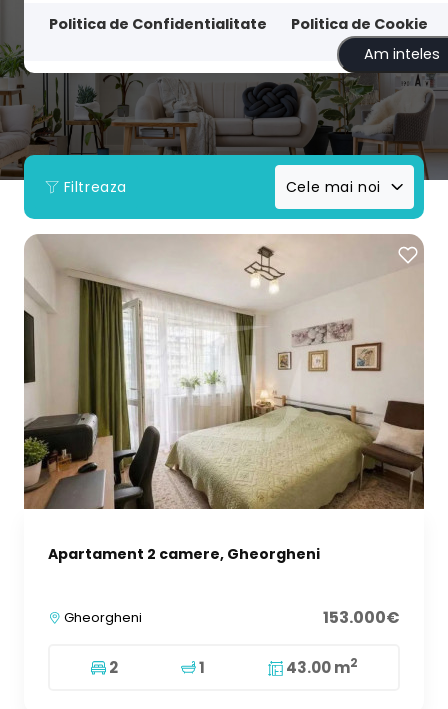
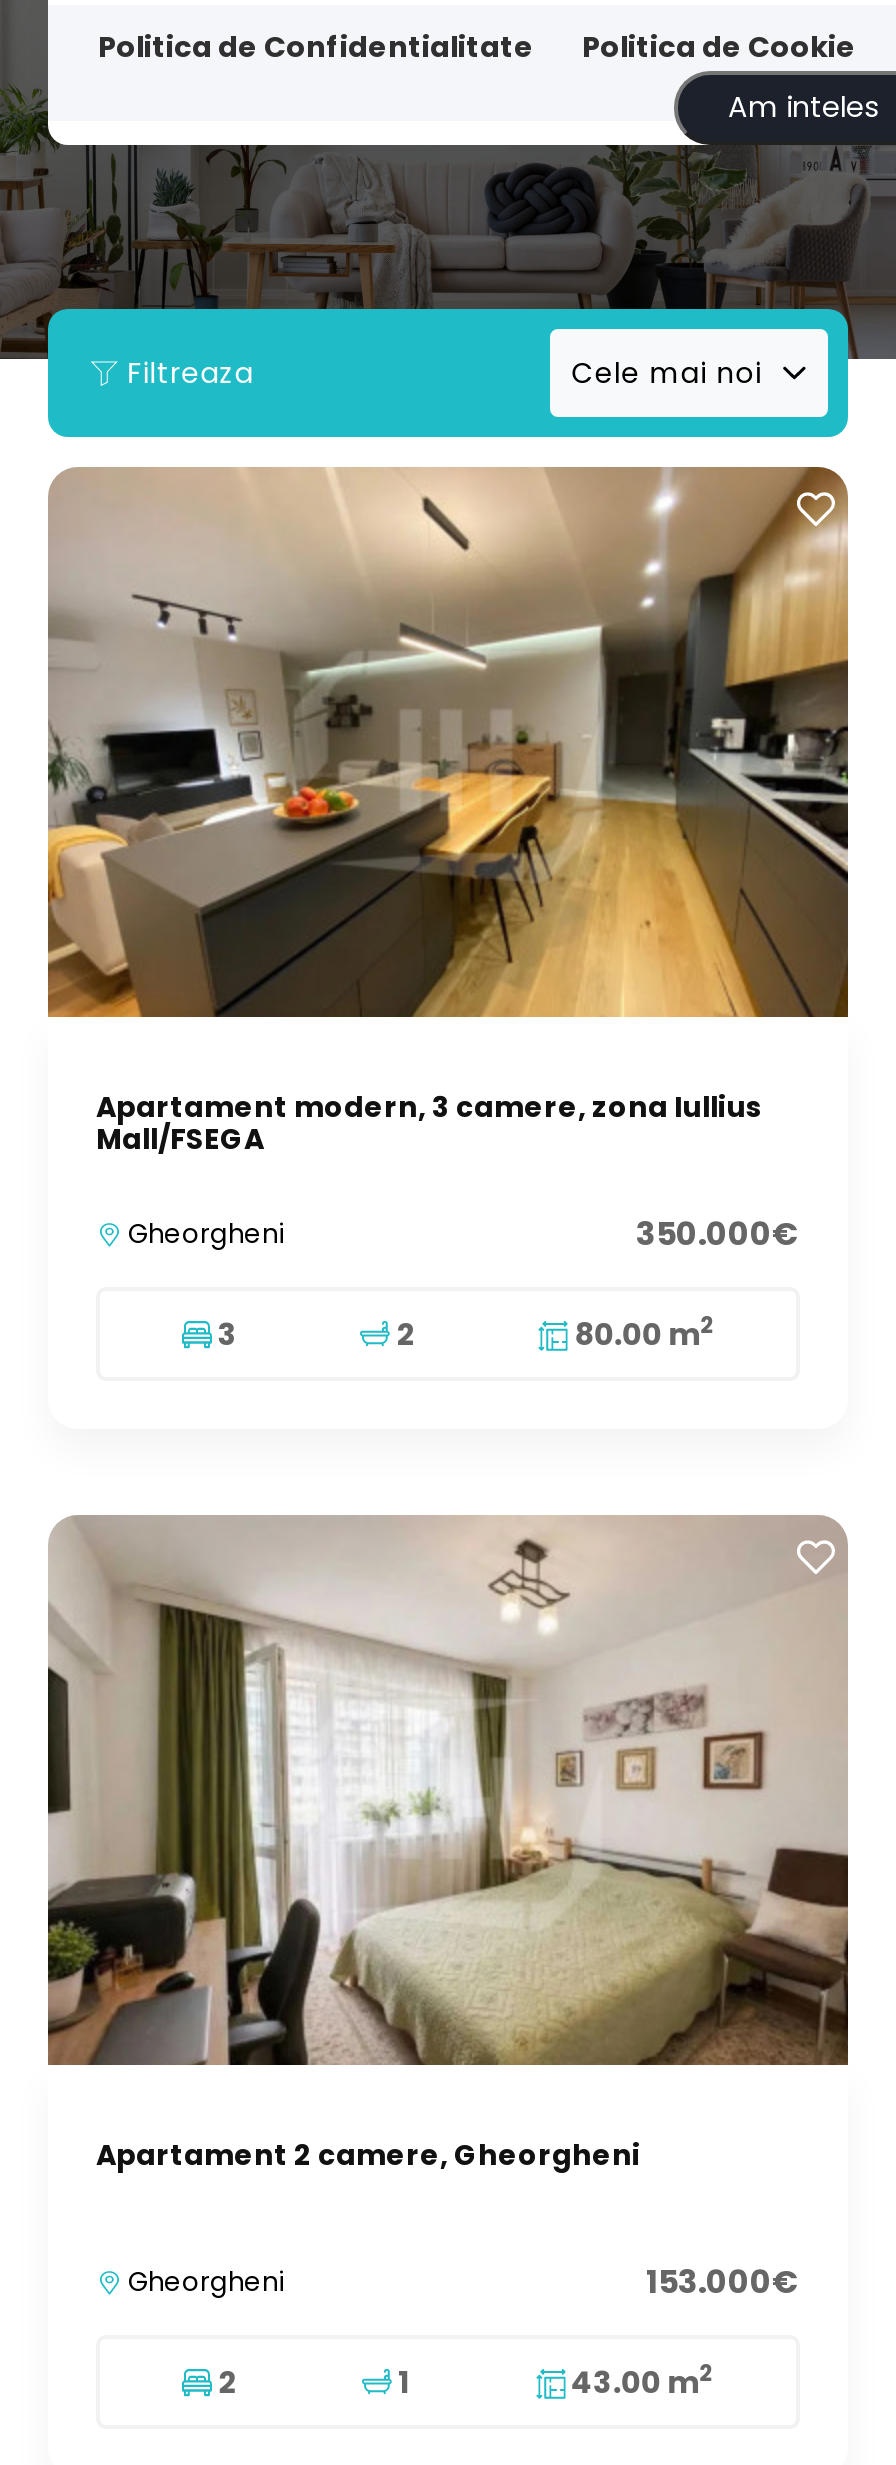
+ [image]
+ Apartament modern, 3 camere, zona Iullius
+ Mall/FSEGA
+ Gheorgheni
+ 350.000€
+ 3
+ 2
+ 80.00 m2
